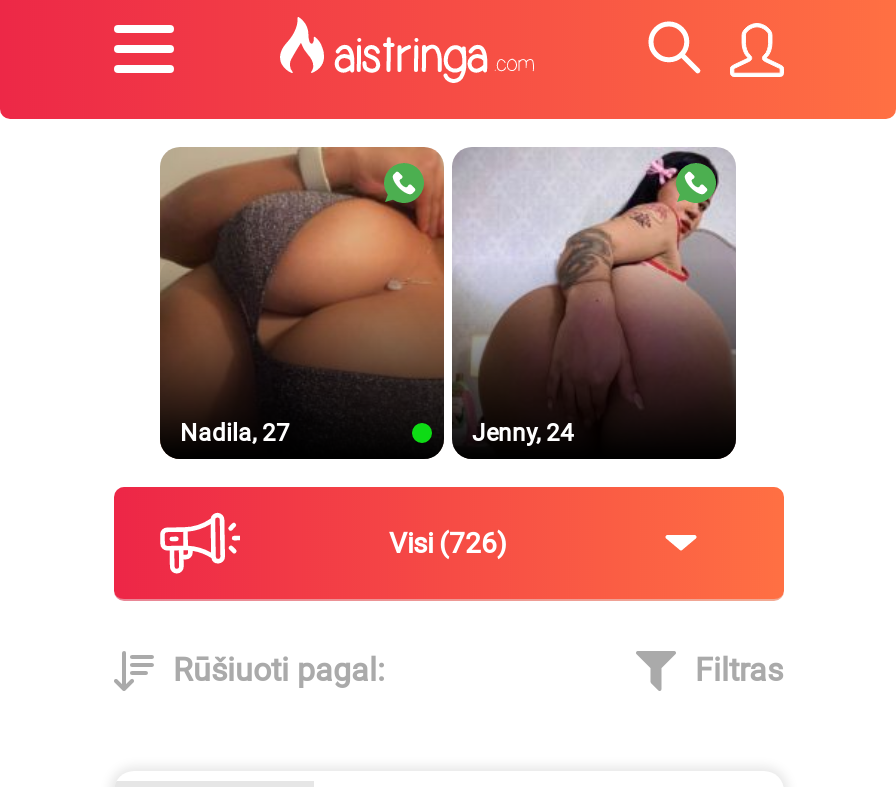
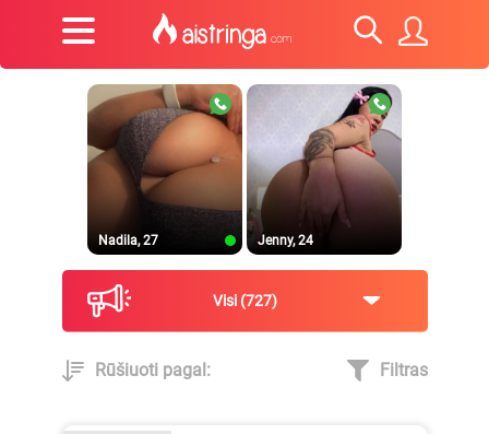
- Visi 726
+ Visi 727
